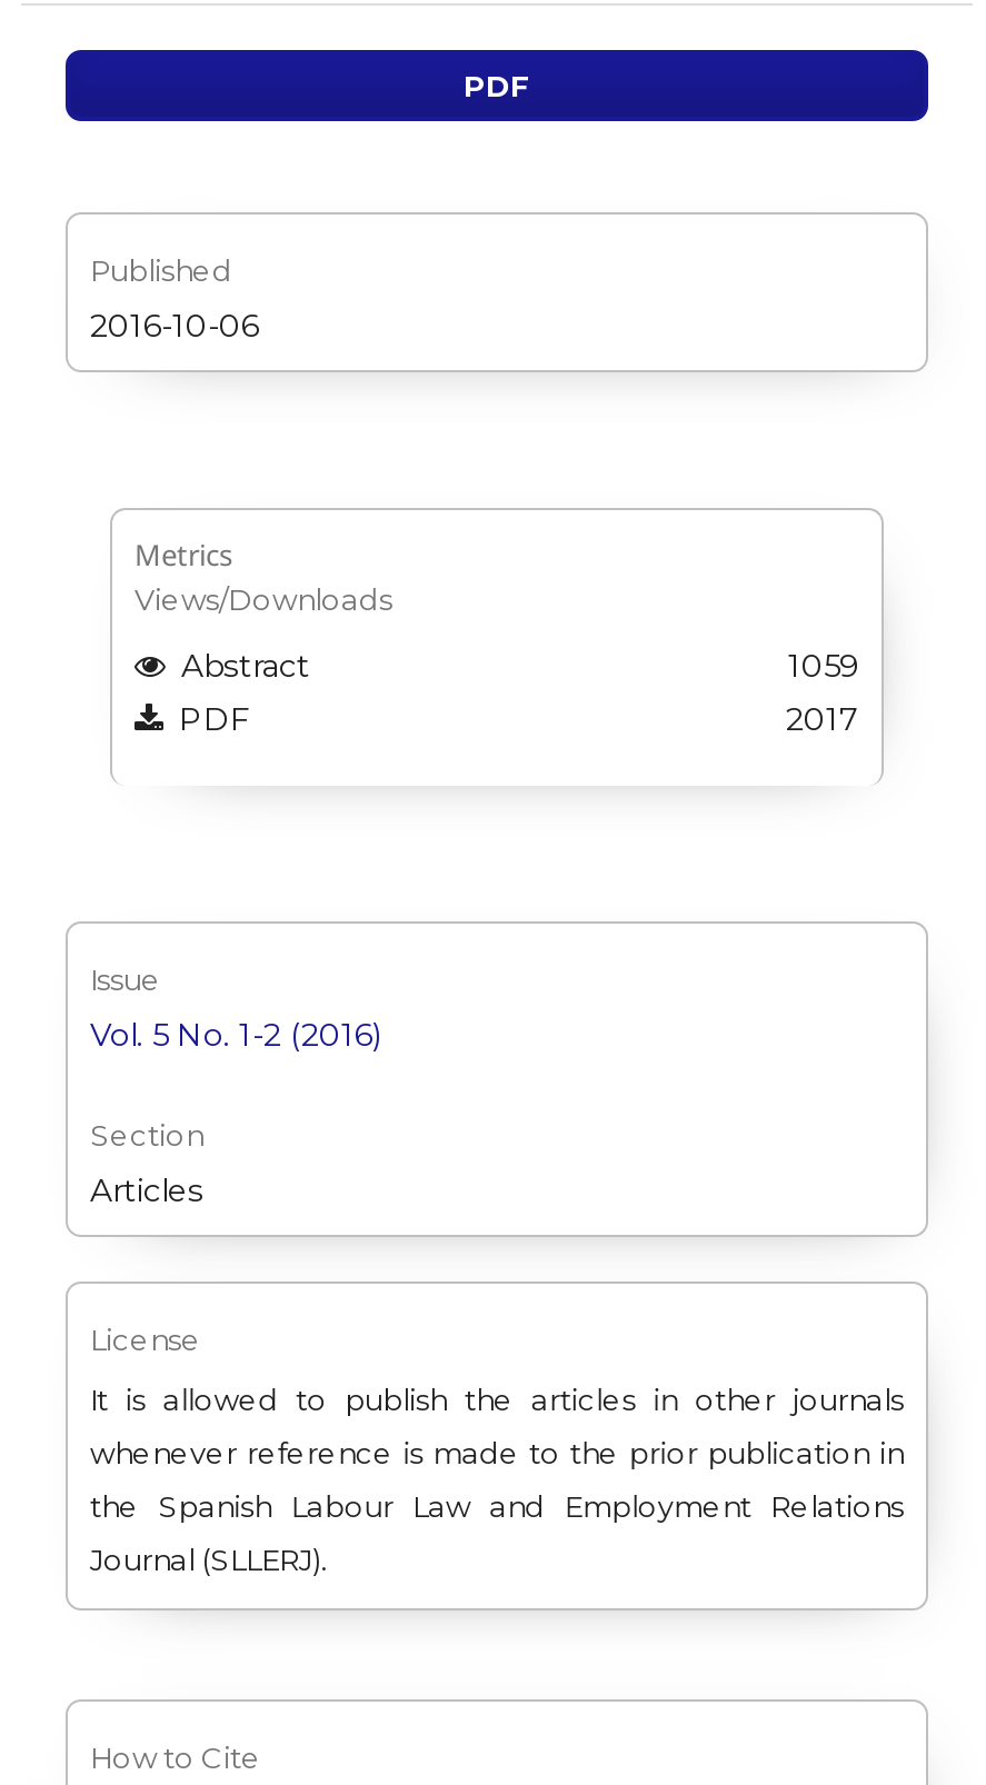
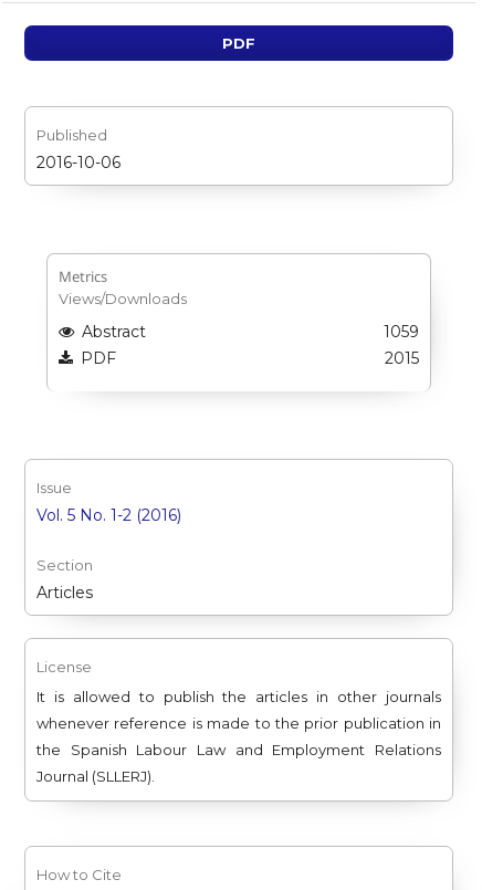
- 2017
+ 2015
